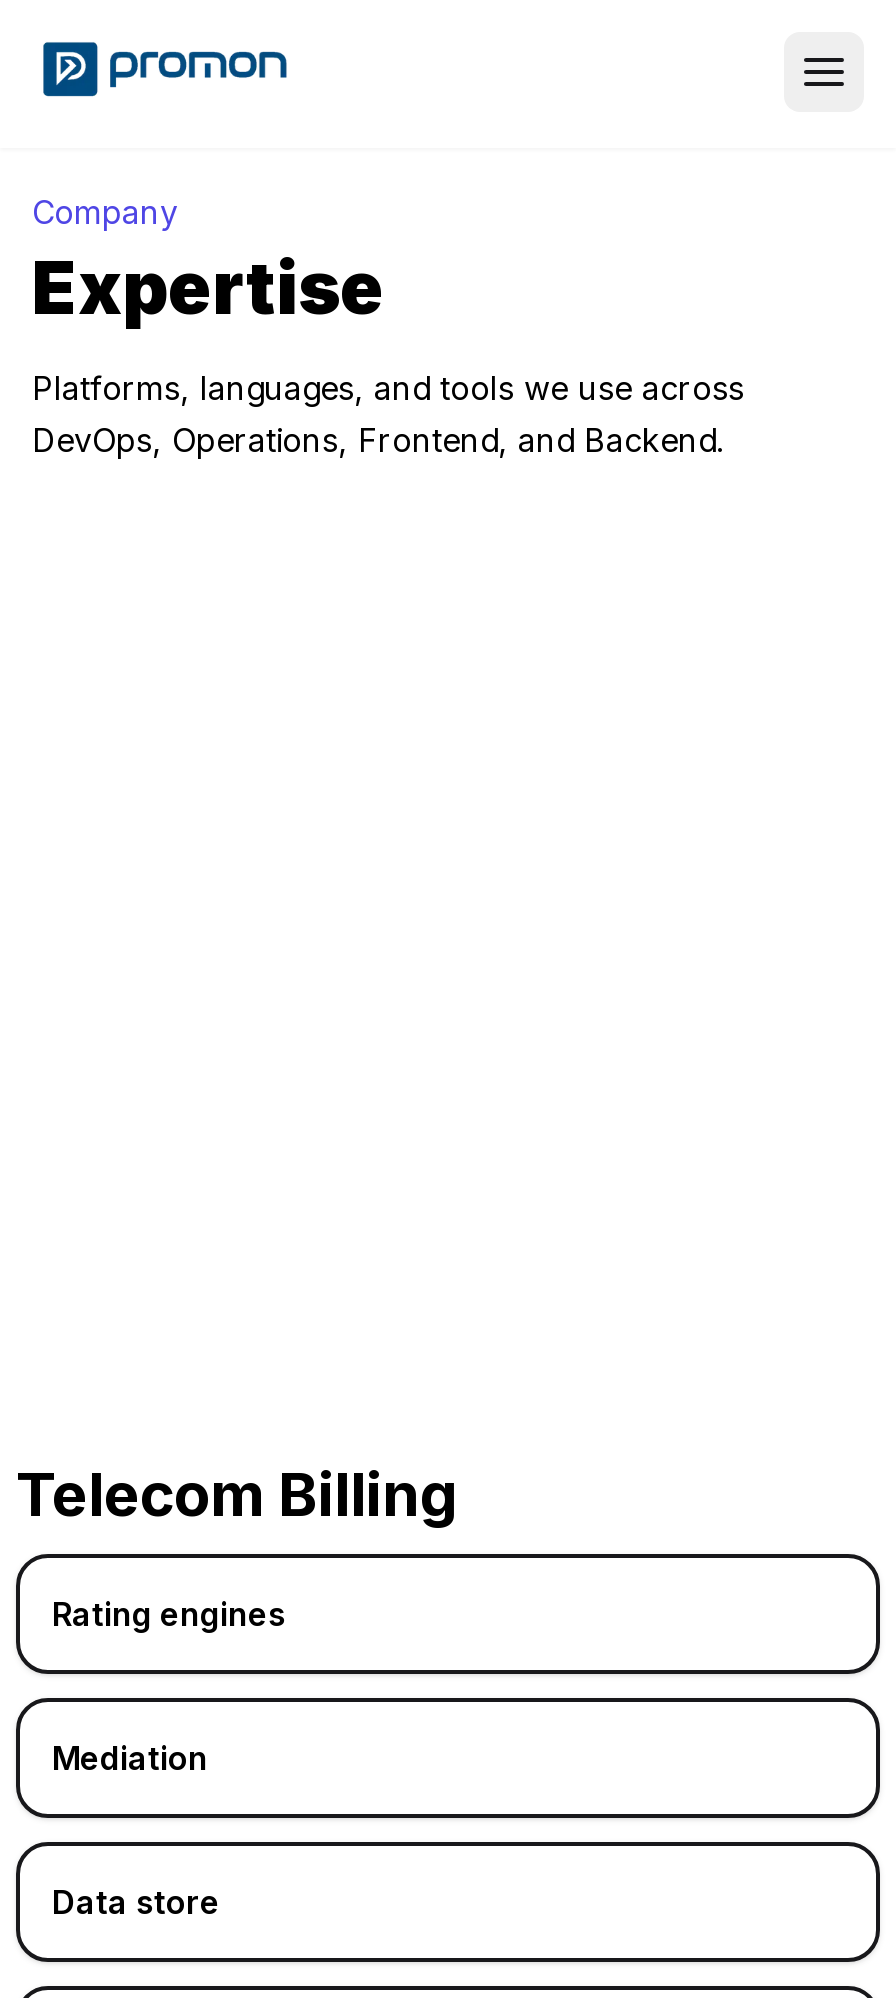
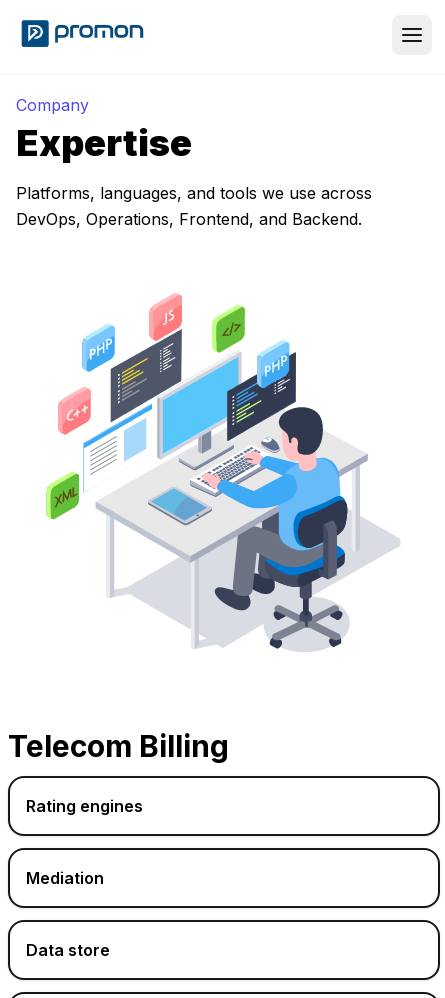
+ [image]
